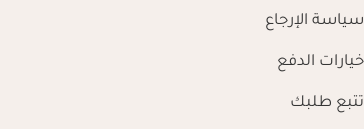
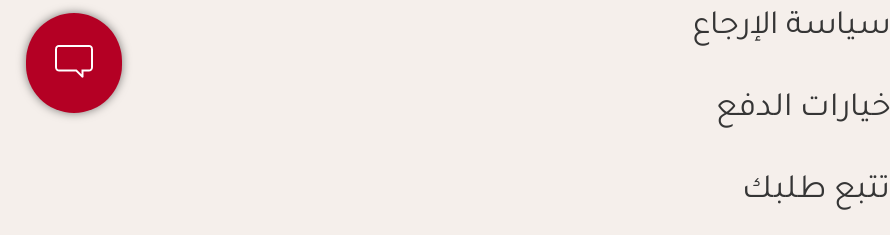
+ [image]
